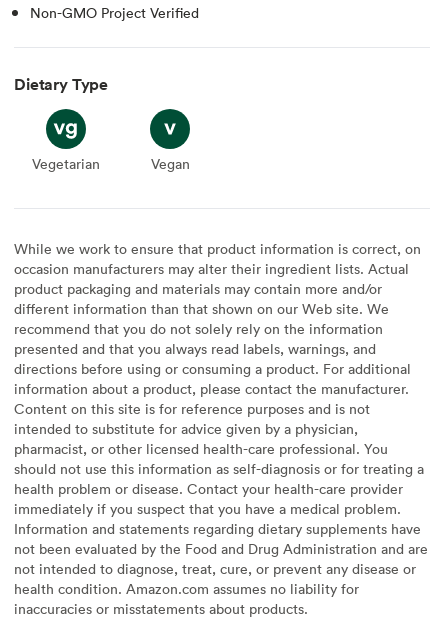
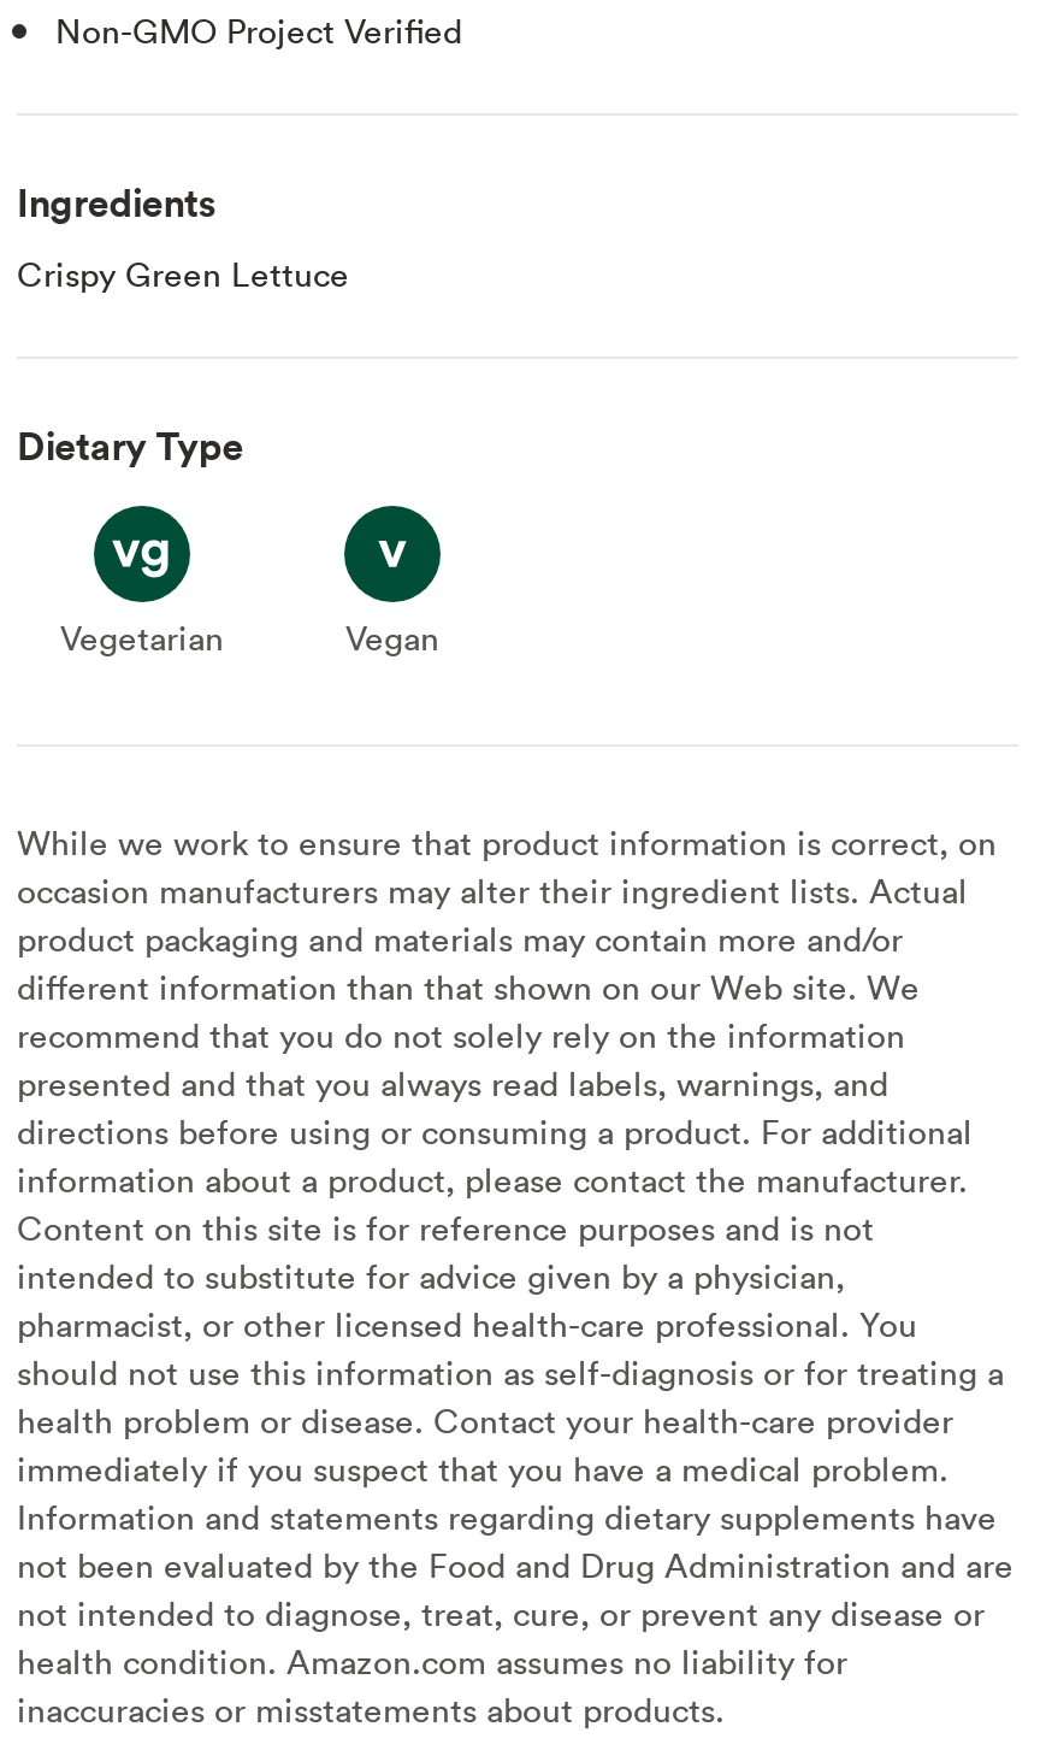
+ Ingredients
+ Crispy Green Lettuce
